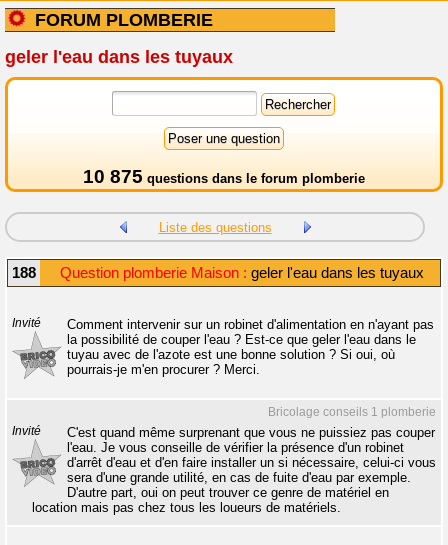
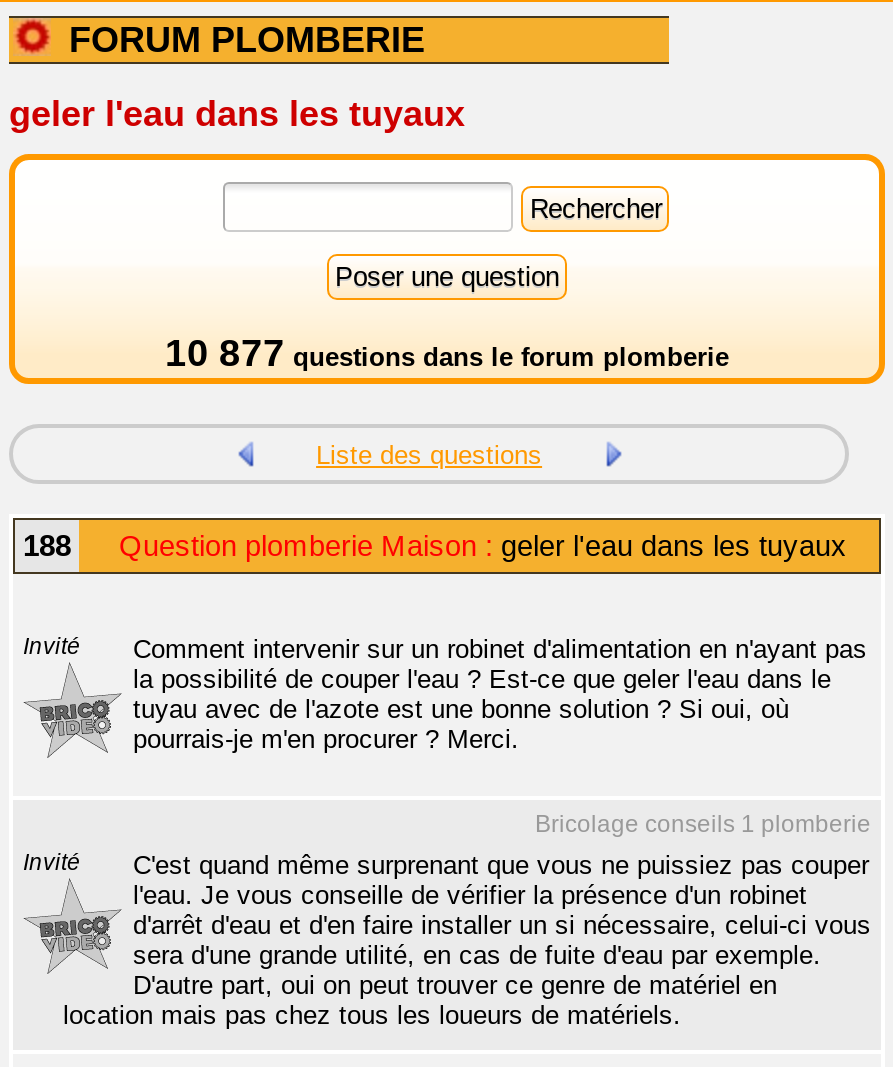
- 10 875 questions dans le forum plomberie
+ 10 877 questions dans le forum plomberie
